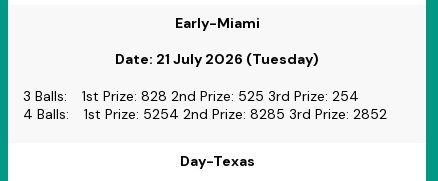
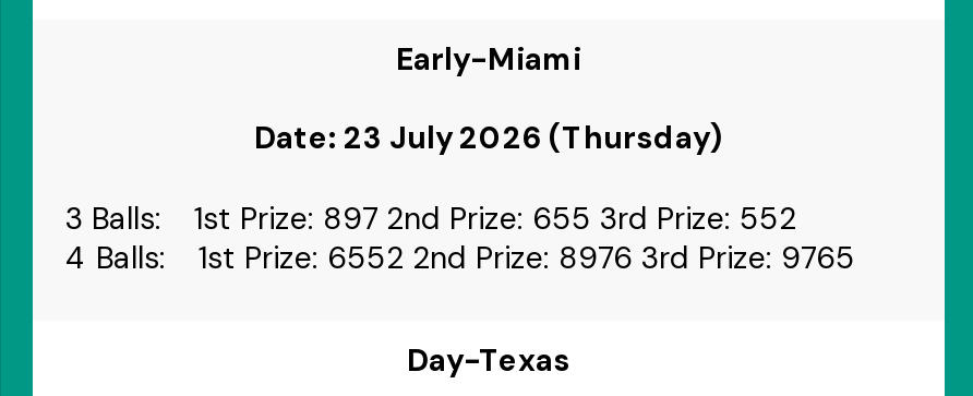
- Date: 21 July 2026 (Tuesday)
+ Date: 23 July 2026 (Thursday)

- 1st Prize: 828 2nd Prize: 525 3rd Prize: 254
+ 1st Prize: 897 2nd Prize: 655 3rd Prize: 552

- 1st Prize: 5254 2nd Prize: 8285 3rd Prize: 2852
+ 1st Prize: 6552 2nd Prize: 8976 3rd Prize: 9765
